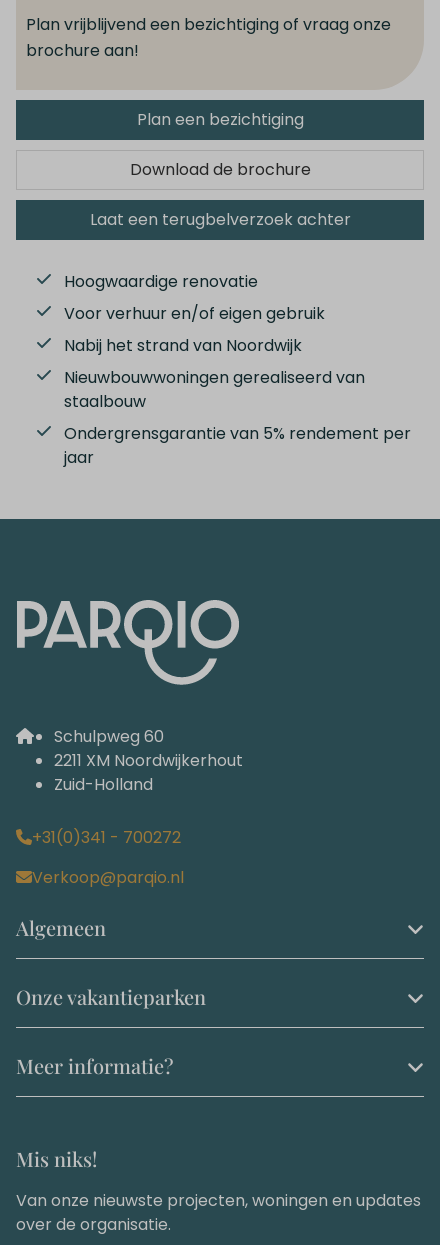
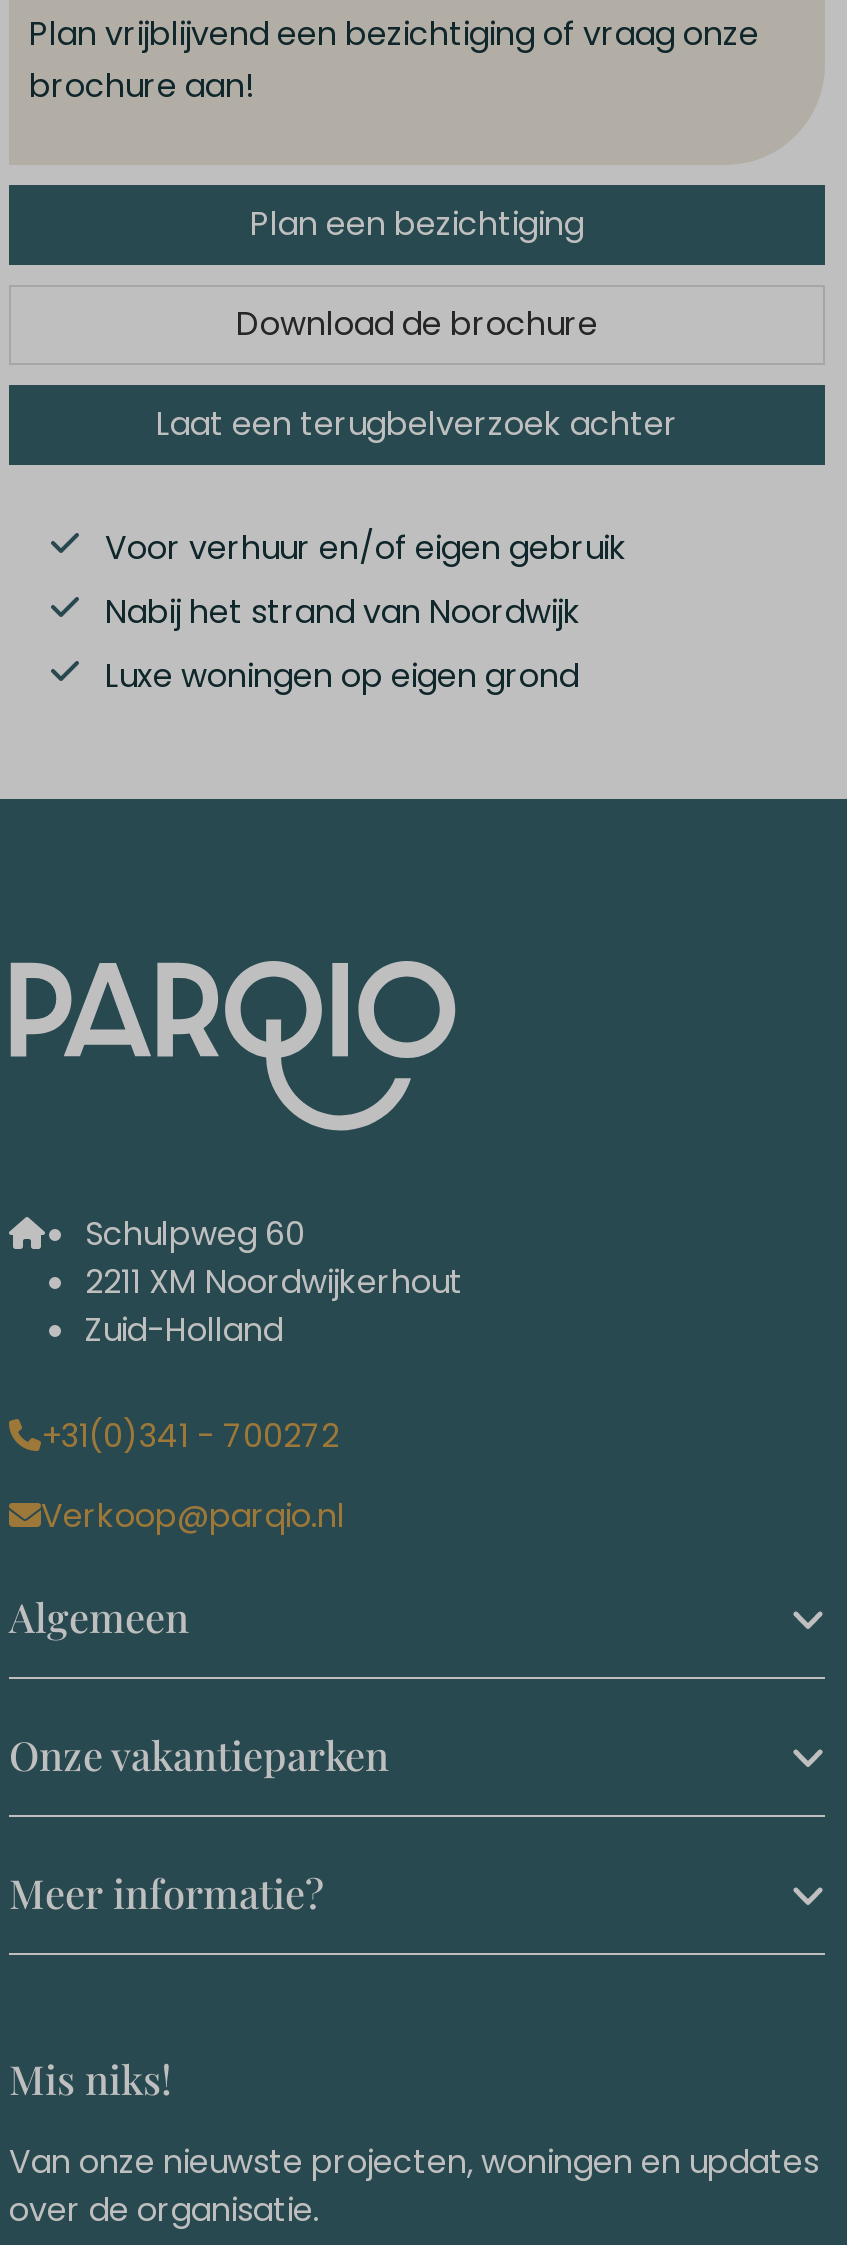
- Hoogwaardige renovatie

- Nieuwbouwwoningen gerealiseerd van
- staalbouw
- Ondergrensgarantie van 5% rendement per
- jaar
+ Luxe woningen op eigen grond
